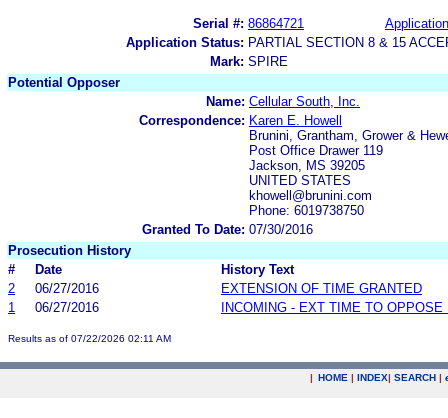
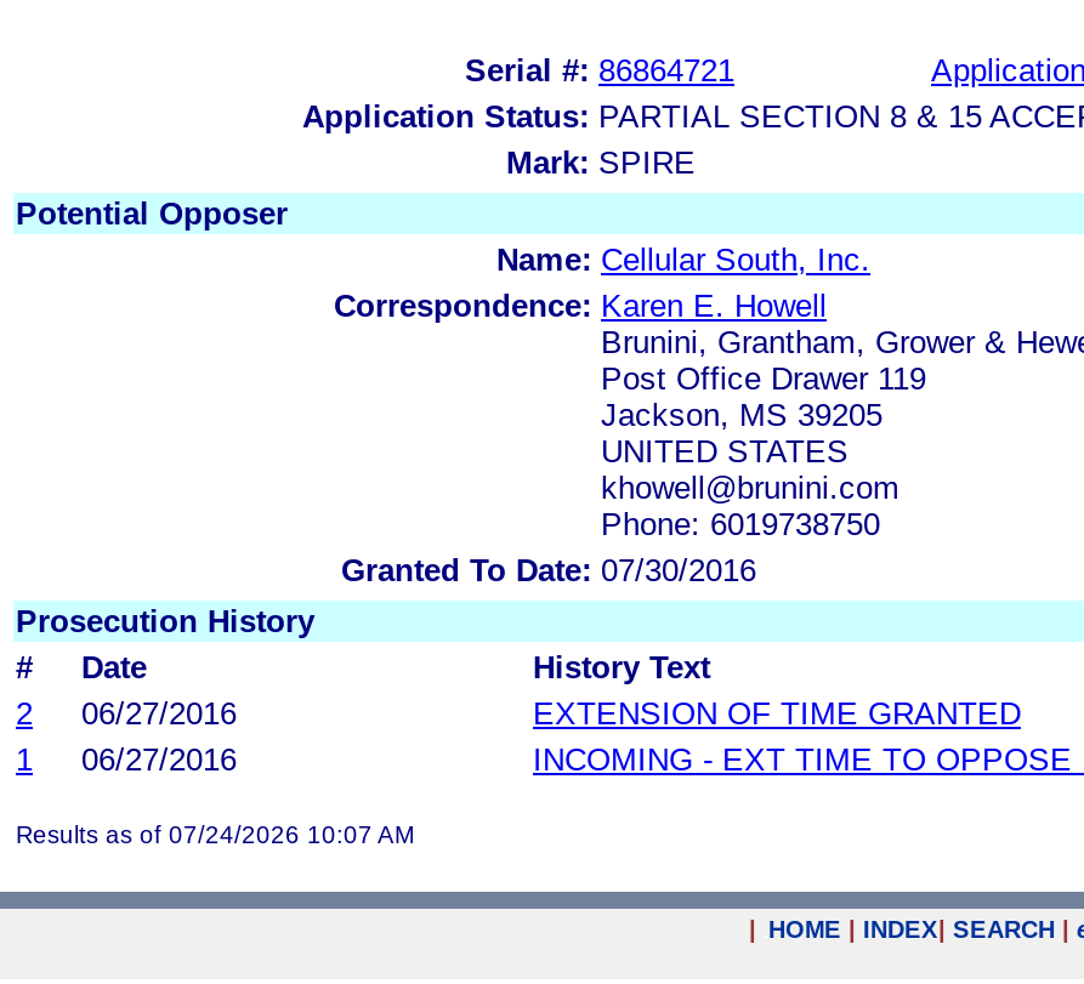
- Results as of 07/22/2026 02:11 AM
+ Results as of 07/24/2026 10:07 AM
